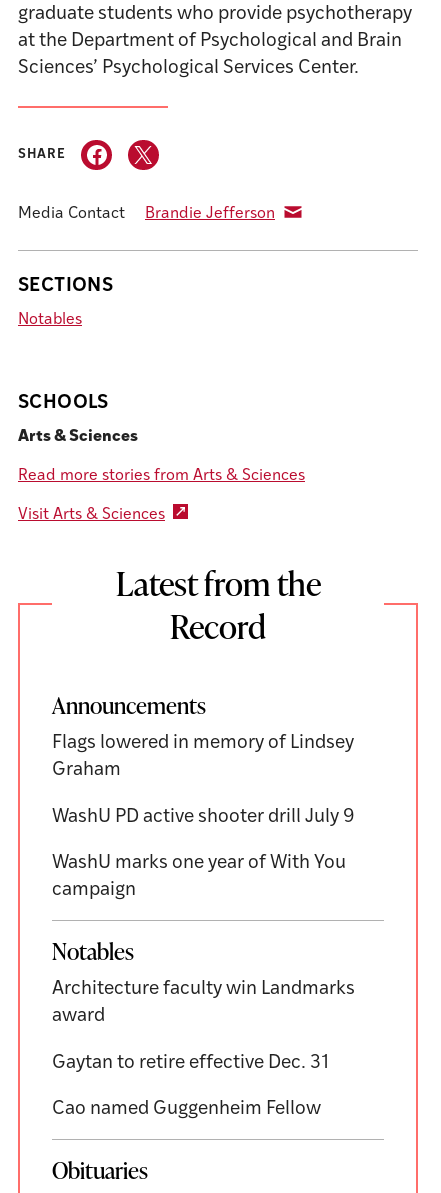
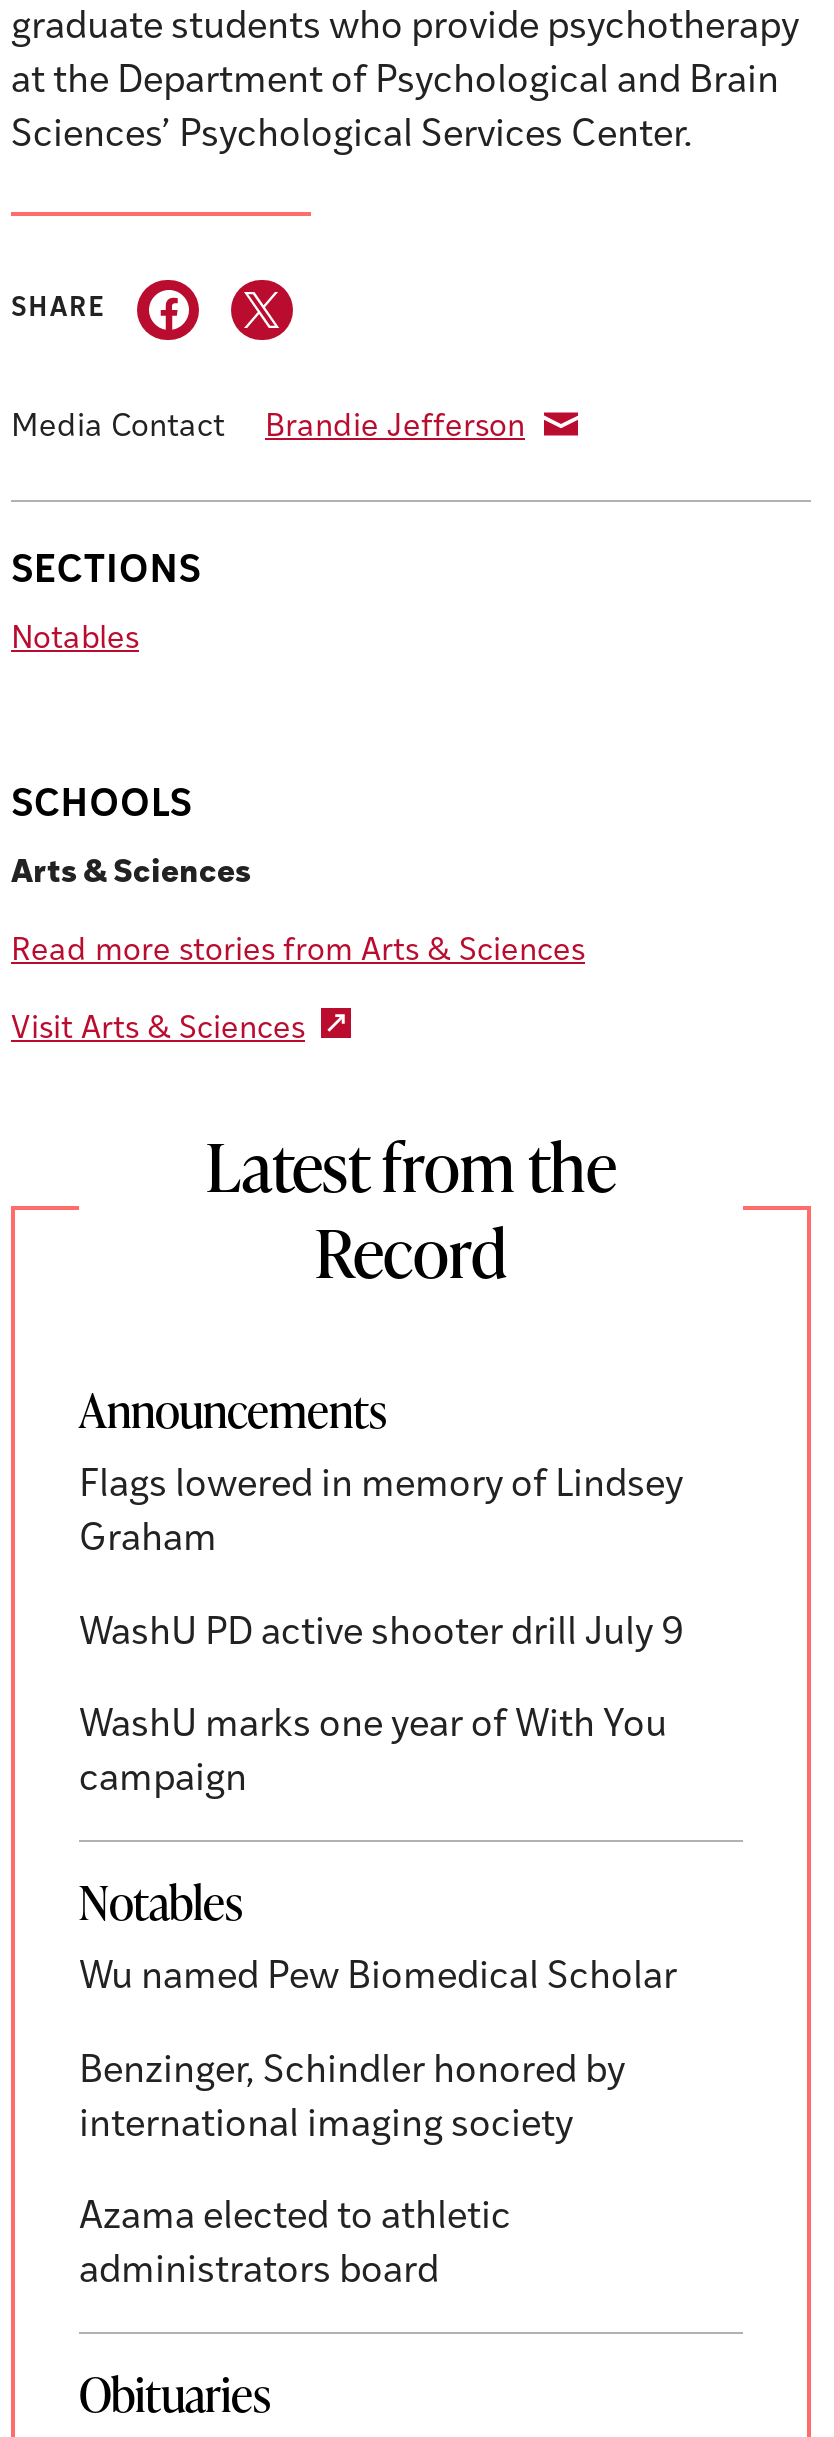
- Architecture faculty win Landmarks
- award
+ Wu named Pew Biomedical Scholar

- Gaytan to retire effective Dec. 31
+ Benzinger, Schindler honored by
+ international imaging society

- Cao named Guggenheim Fellow
+ Azama elected to athletic
+ administrators board
